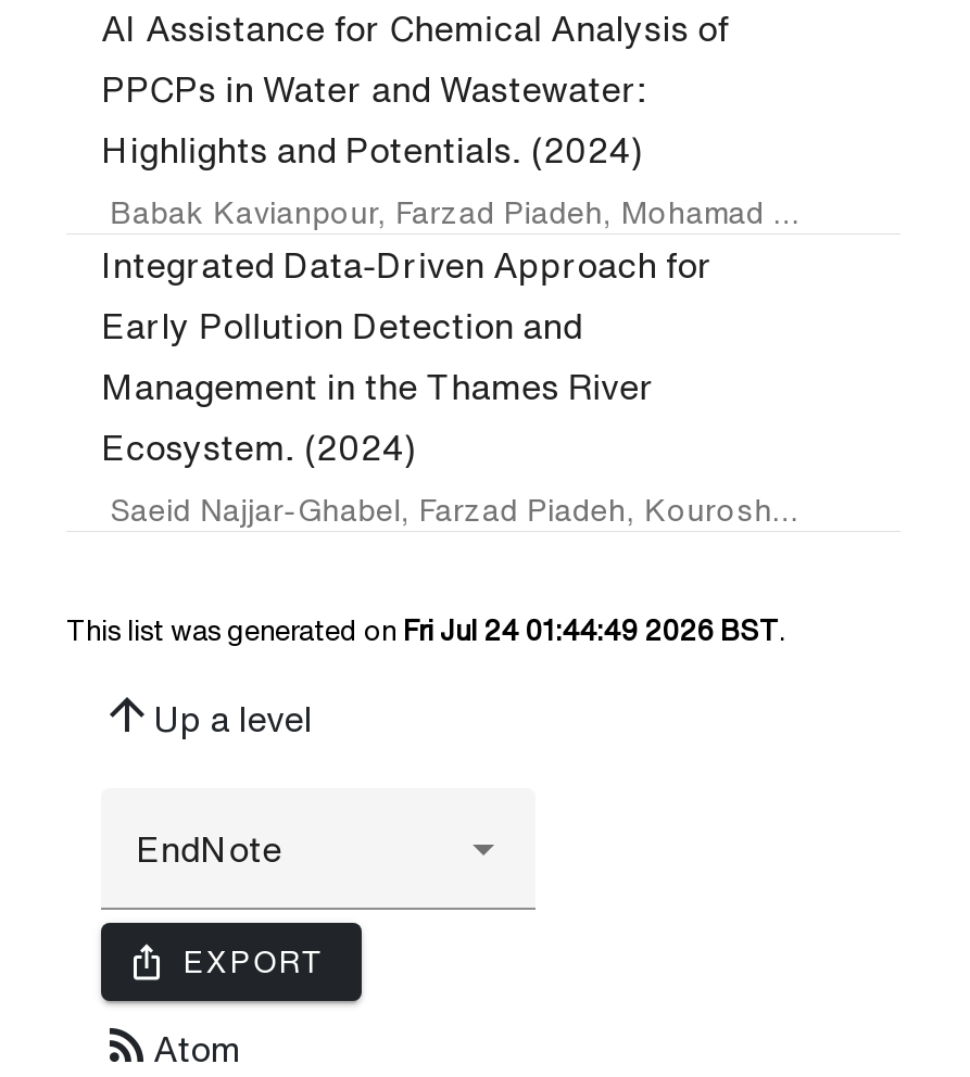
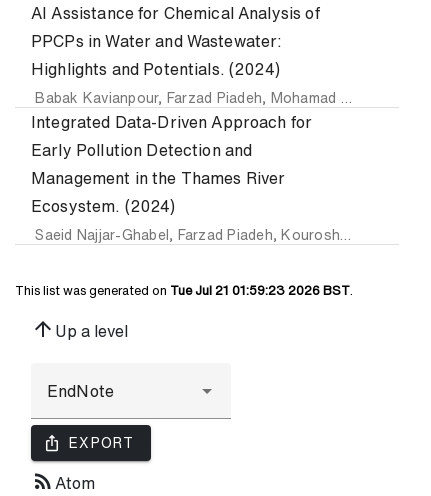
- This list was generated on Fri Jul 24 01:44:49 2026 BST.
+ This list was generated on Tue Jul 21 01:59:23 2026 BST.
